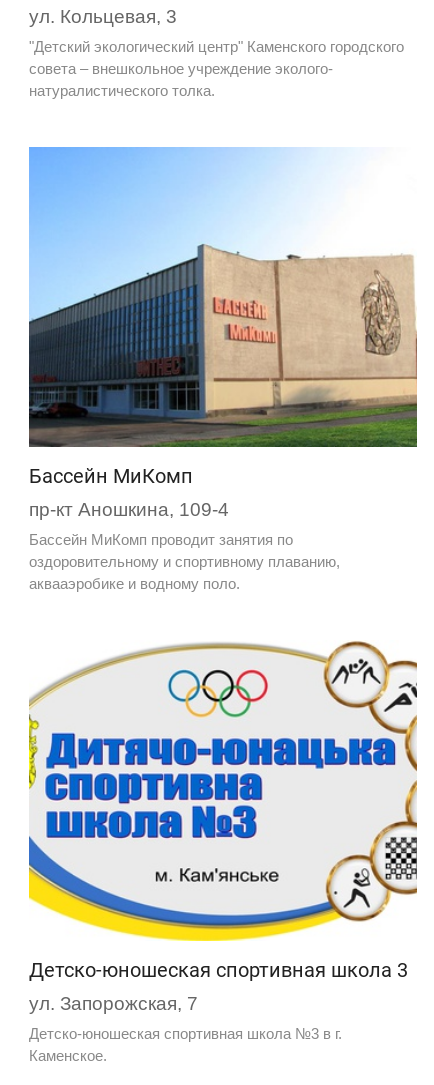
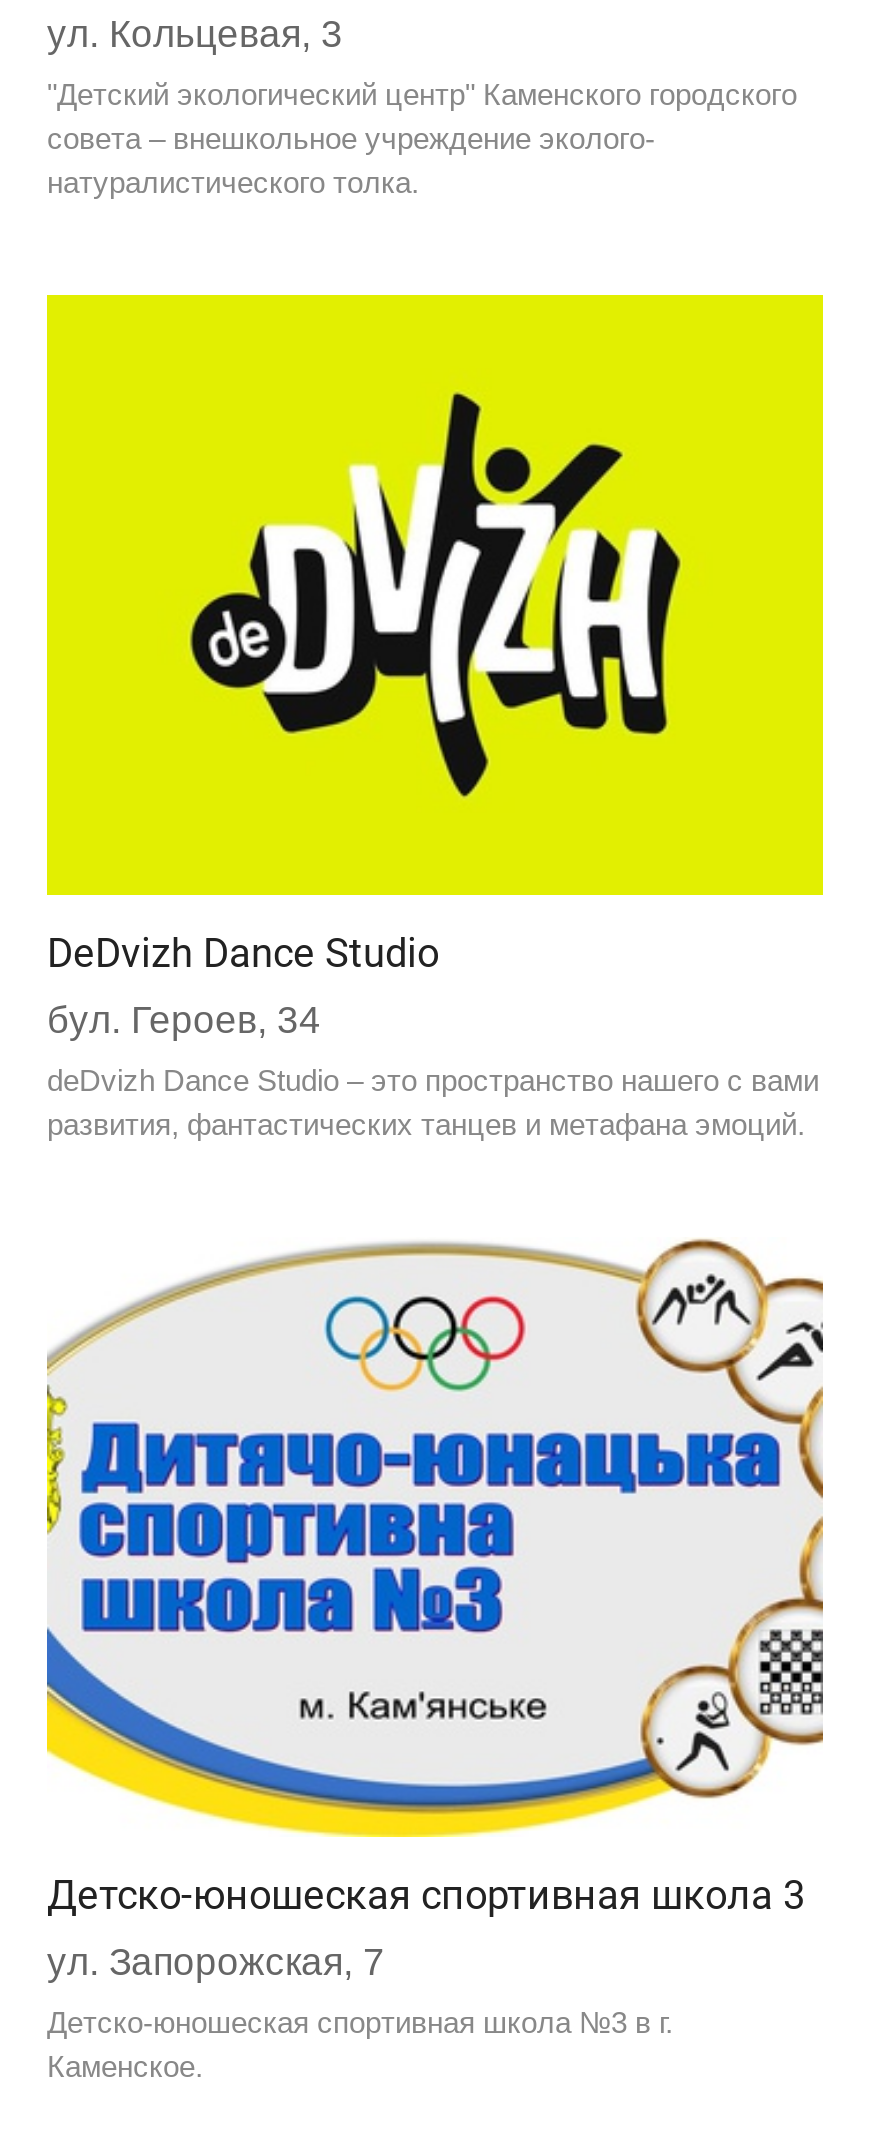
- [image]
- Бассейн МиКомп
+ [image]
+ DeDvizh Dance Studio

- пр-кт Аношкина, 109-4
+ бул. Героев, 34

- Бассейн МиКомп проводит занятия по
- оздоровительному и спортивному плаванию,
- аквааэробике и водному поло.
+ deDvizh Dance Studio – это пространство нашего с вами
+ развития, фантастических танцев и метафана эмоций.
